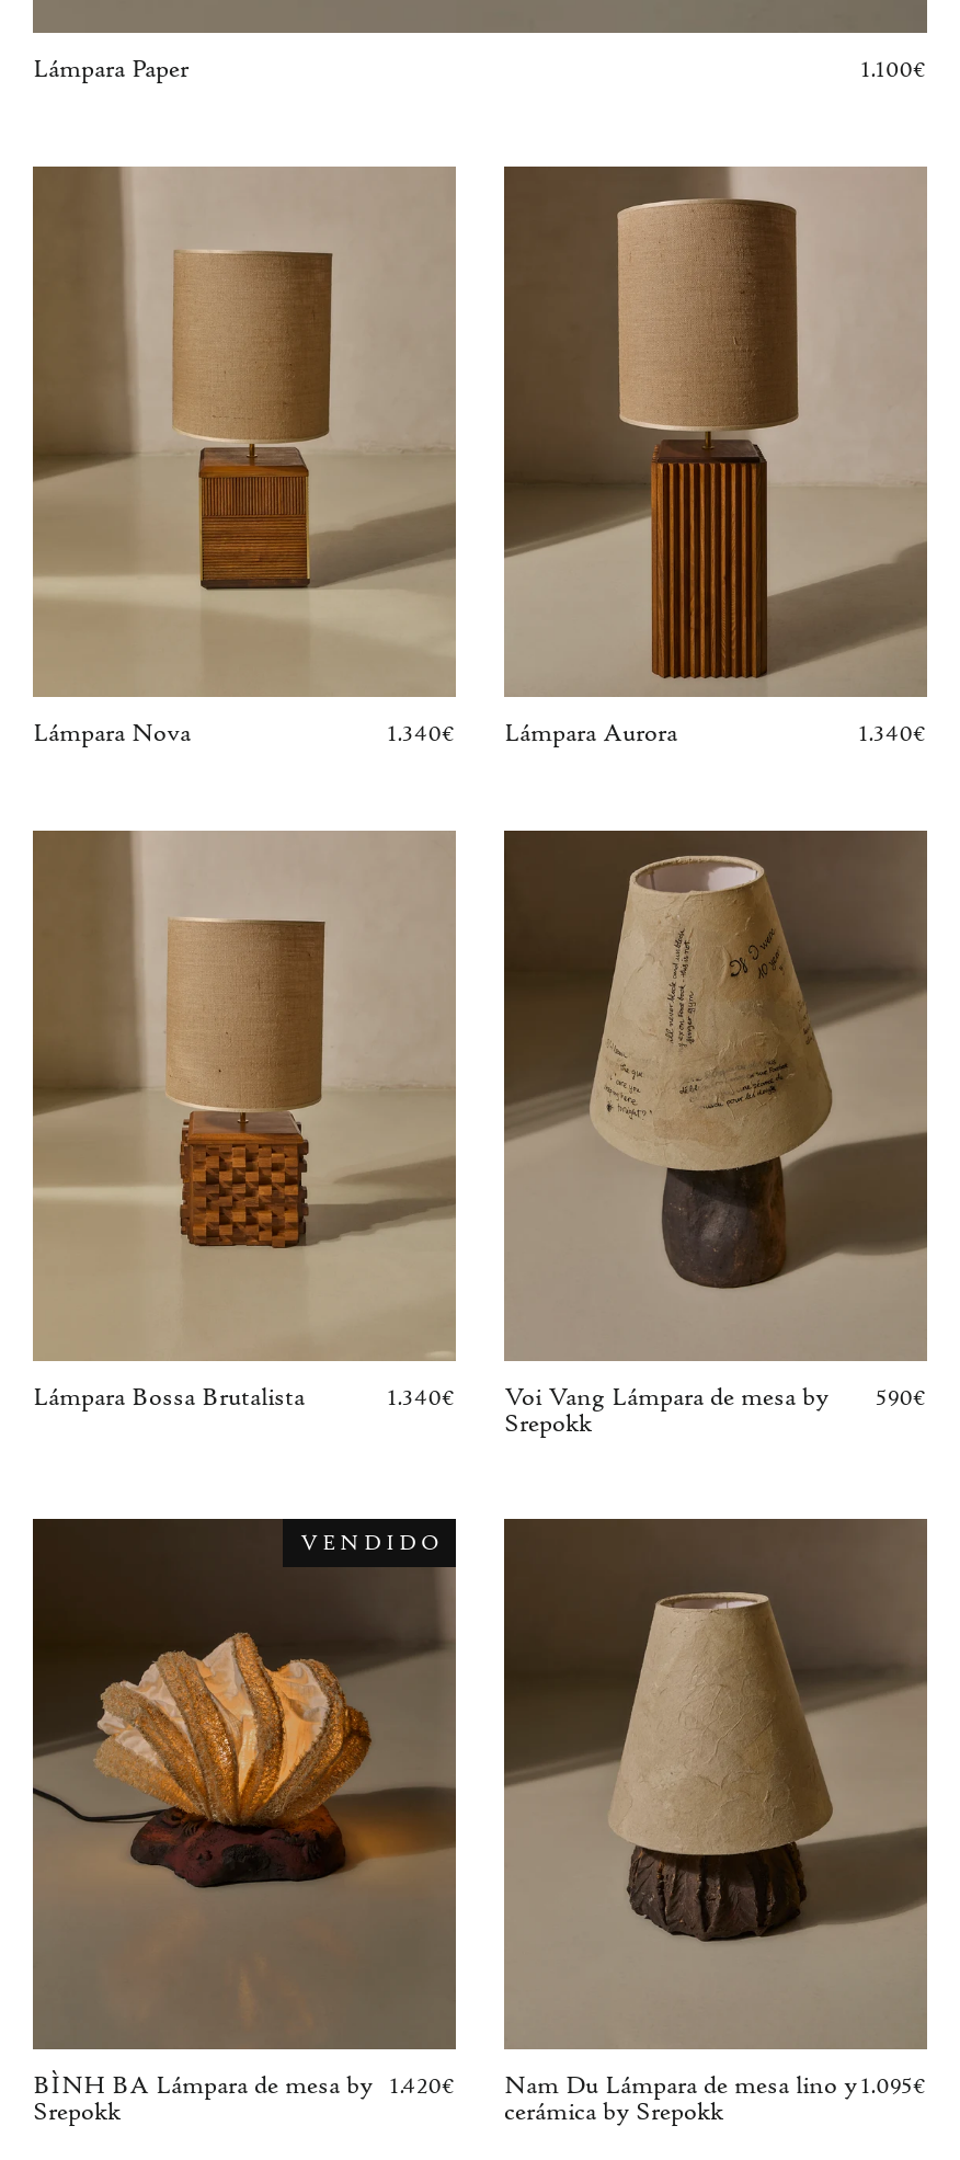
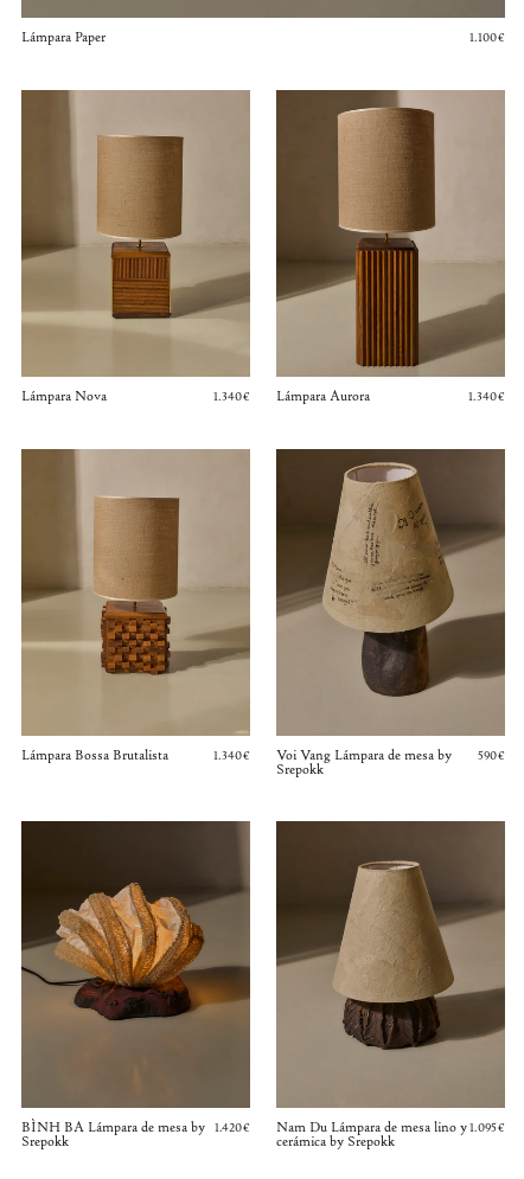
- VENDIDO
